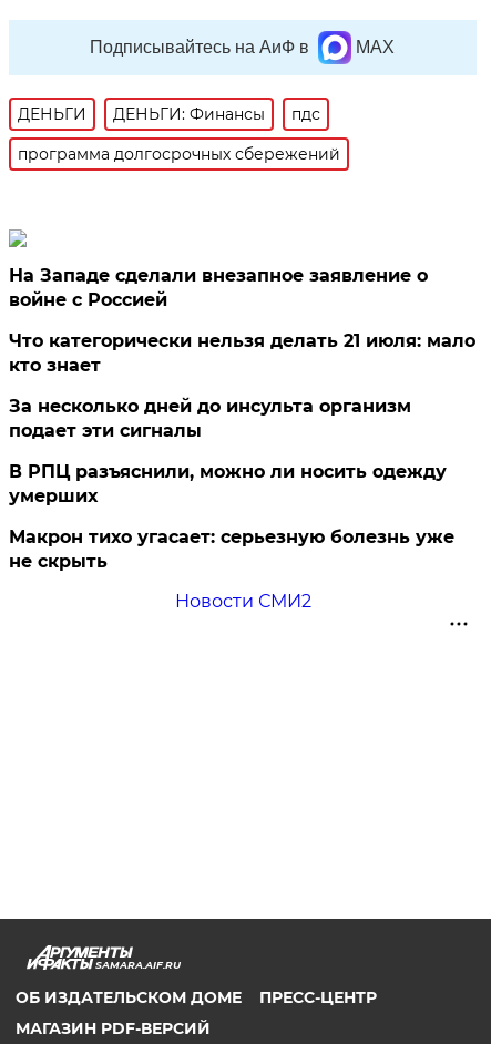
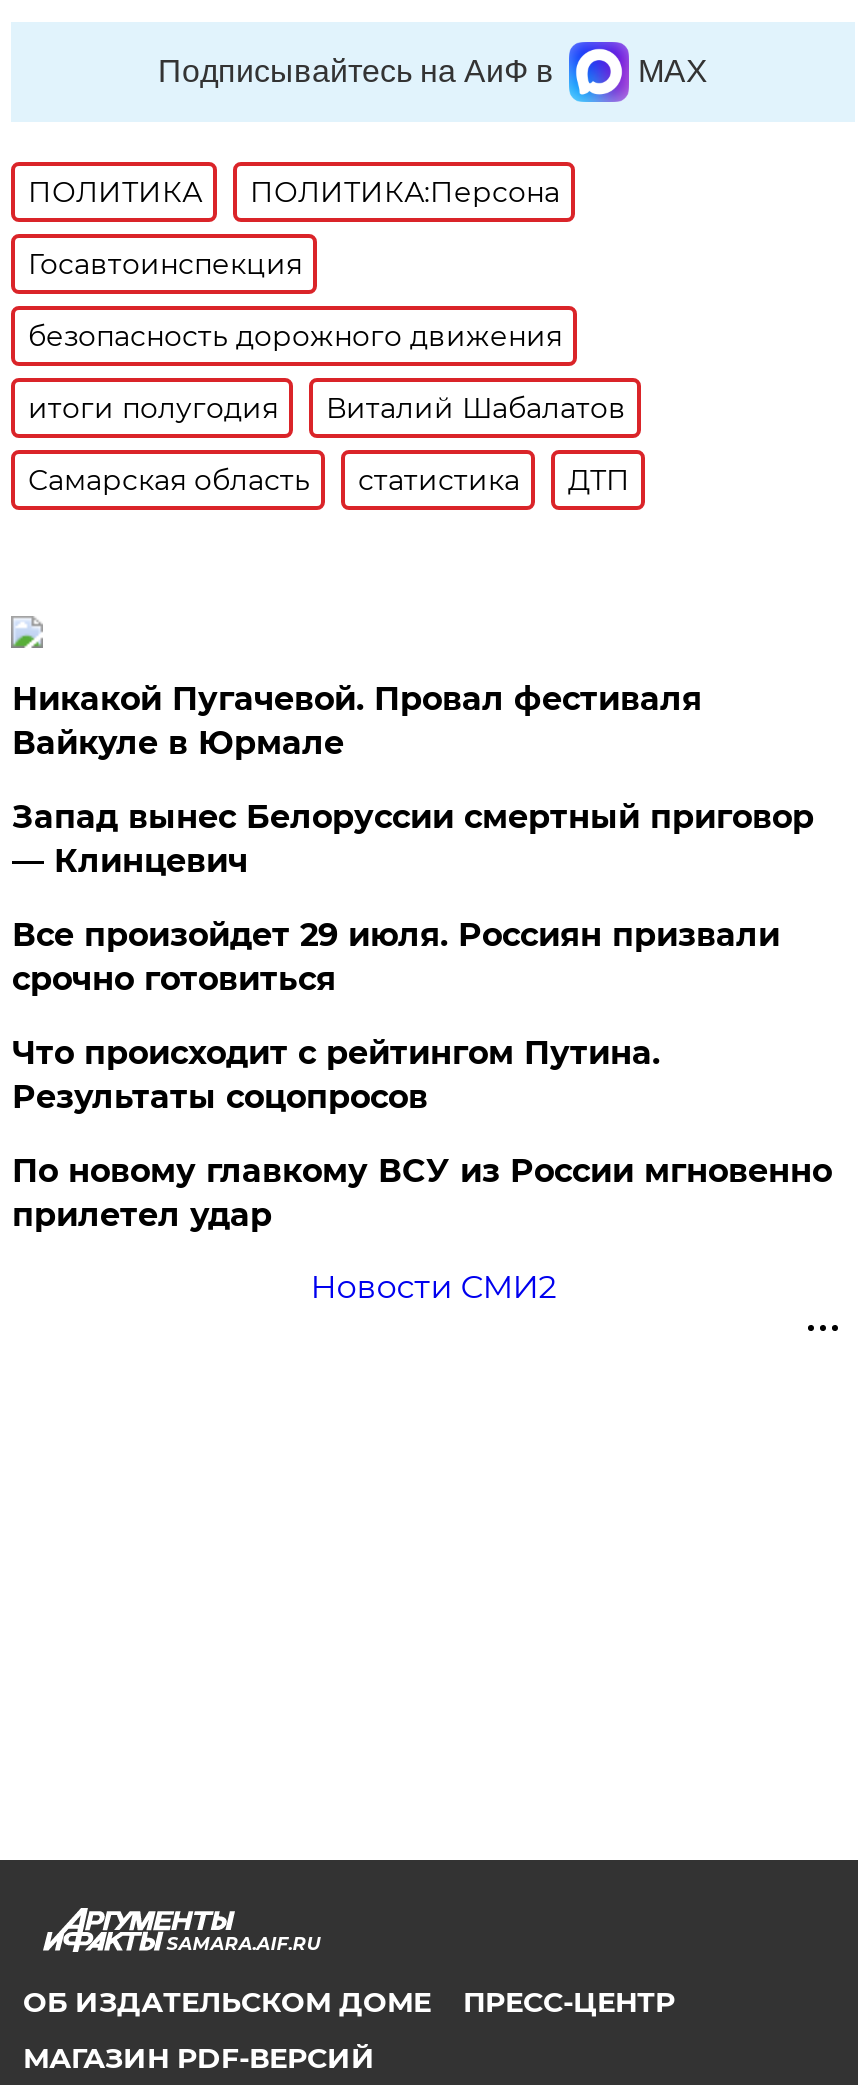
- ДЕНЬГИ
- ДЕНЬГИ: Финансы
- пдс
- программа долгосрочных сбережений
+ ПОЛИТИКА
+ ПОЛИТИКА:Персона
+ Госавтоинспекция
+ безопасность дорожного движения
+ итоги полугодия
+ Виталий Шабалатов
+ Самарская область
+ статистика
+ ДТП

- На Западе сделали внезапное заявление о
- войне с Россией
- Что категорически нельзя делать 21 июля: мало
- кто знает
- За несколько дней до инсульта организм
- подает эти сигналы
- В РПЦ разъяснили, можно ли носить одежду
- умерших
- Макрон тихо угасает: серьезную болезнь уже
- не скрыть
+ Никакой Пугачевой. Провал фестиваля
+ Вайкуле в Юрмале
+ Запад вынес Белоруссии смертный приговор
+ — Клинцевич
+ Все произойдет 29 июля. Россиян призвали
+ срочно готовиться
+ Что происходит с рейтингом Путина.
+ Результаты соцопросов
+ По новому главкому ВСУ из России мгновенно
+ прилетел удар
